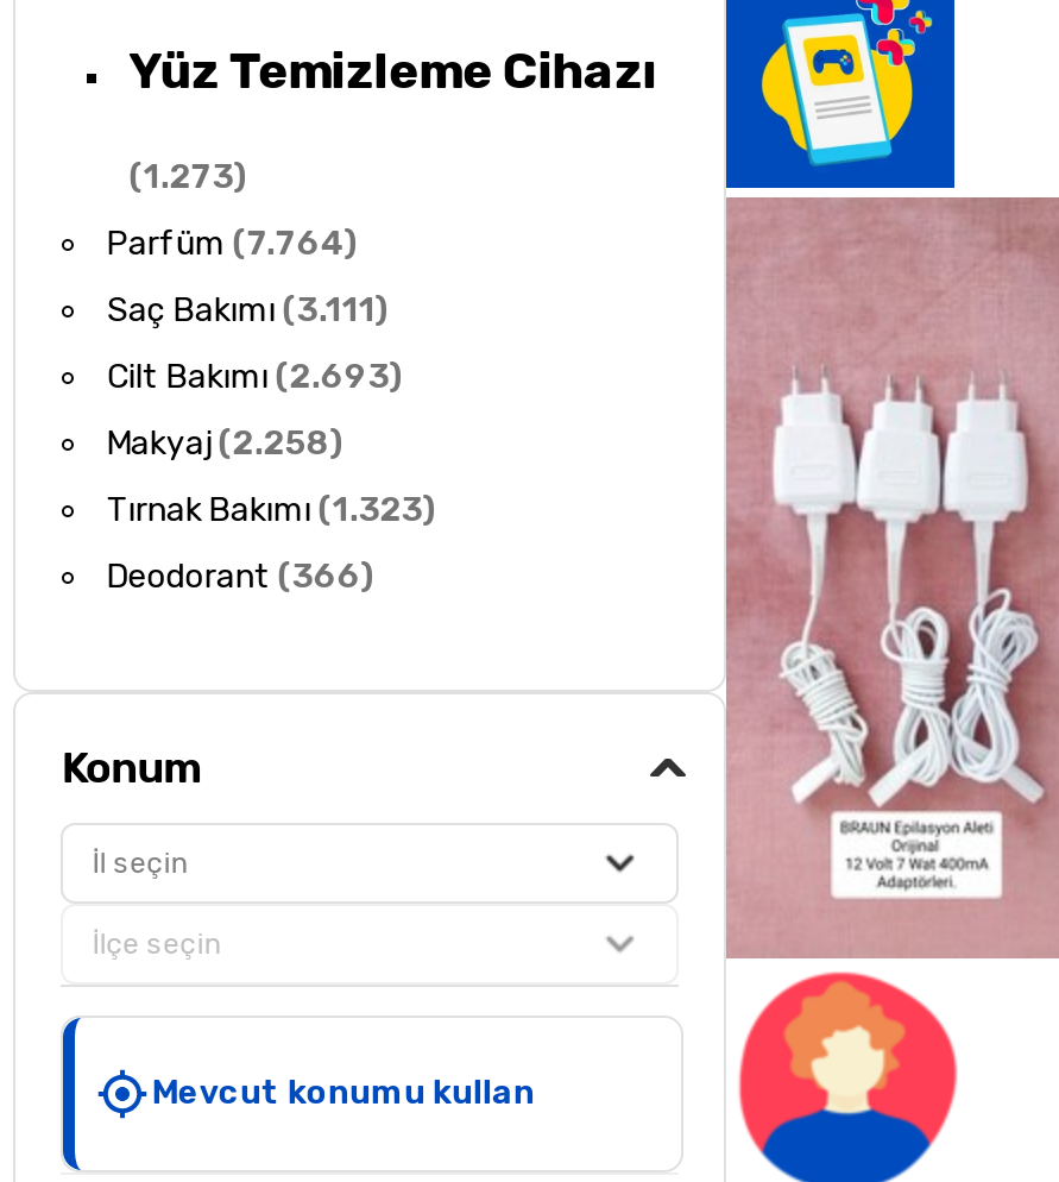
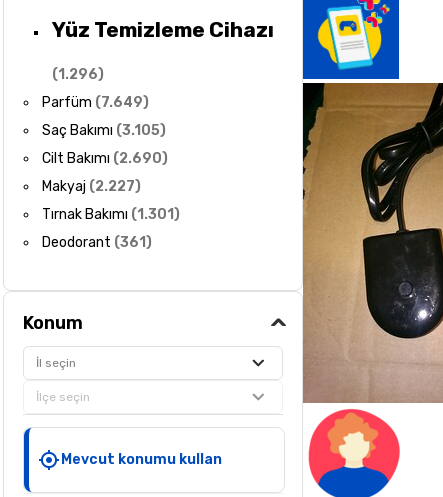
- (1.273)
+ (1.296)

- [image]
+ [image]

- Parfüm (7.764)
+ Parfüm (7.649)

- Saç Bakımı (3.111)
+ Saç Bakımı (3.105)

- Cilt Bakımı (2.693)
+ Cilt Bakımı (2.690)

- Makyaj (2.258)
+ Makyaj (2.227)

- Tırnak Bakımı (1.323)
+ Tırnak Bakımı (1.301)

- Deodorant (366)
+ Deodorant (361)
